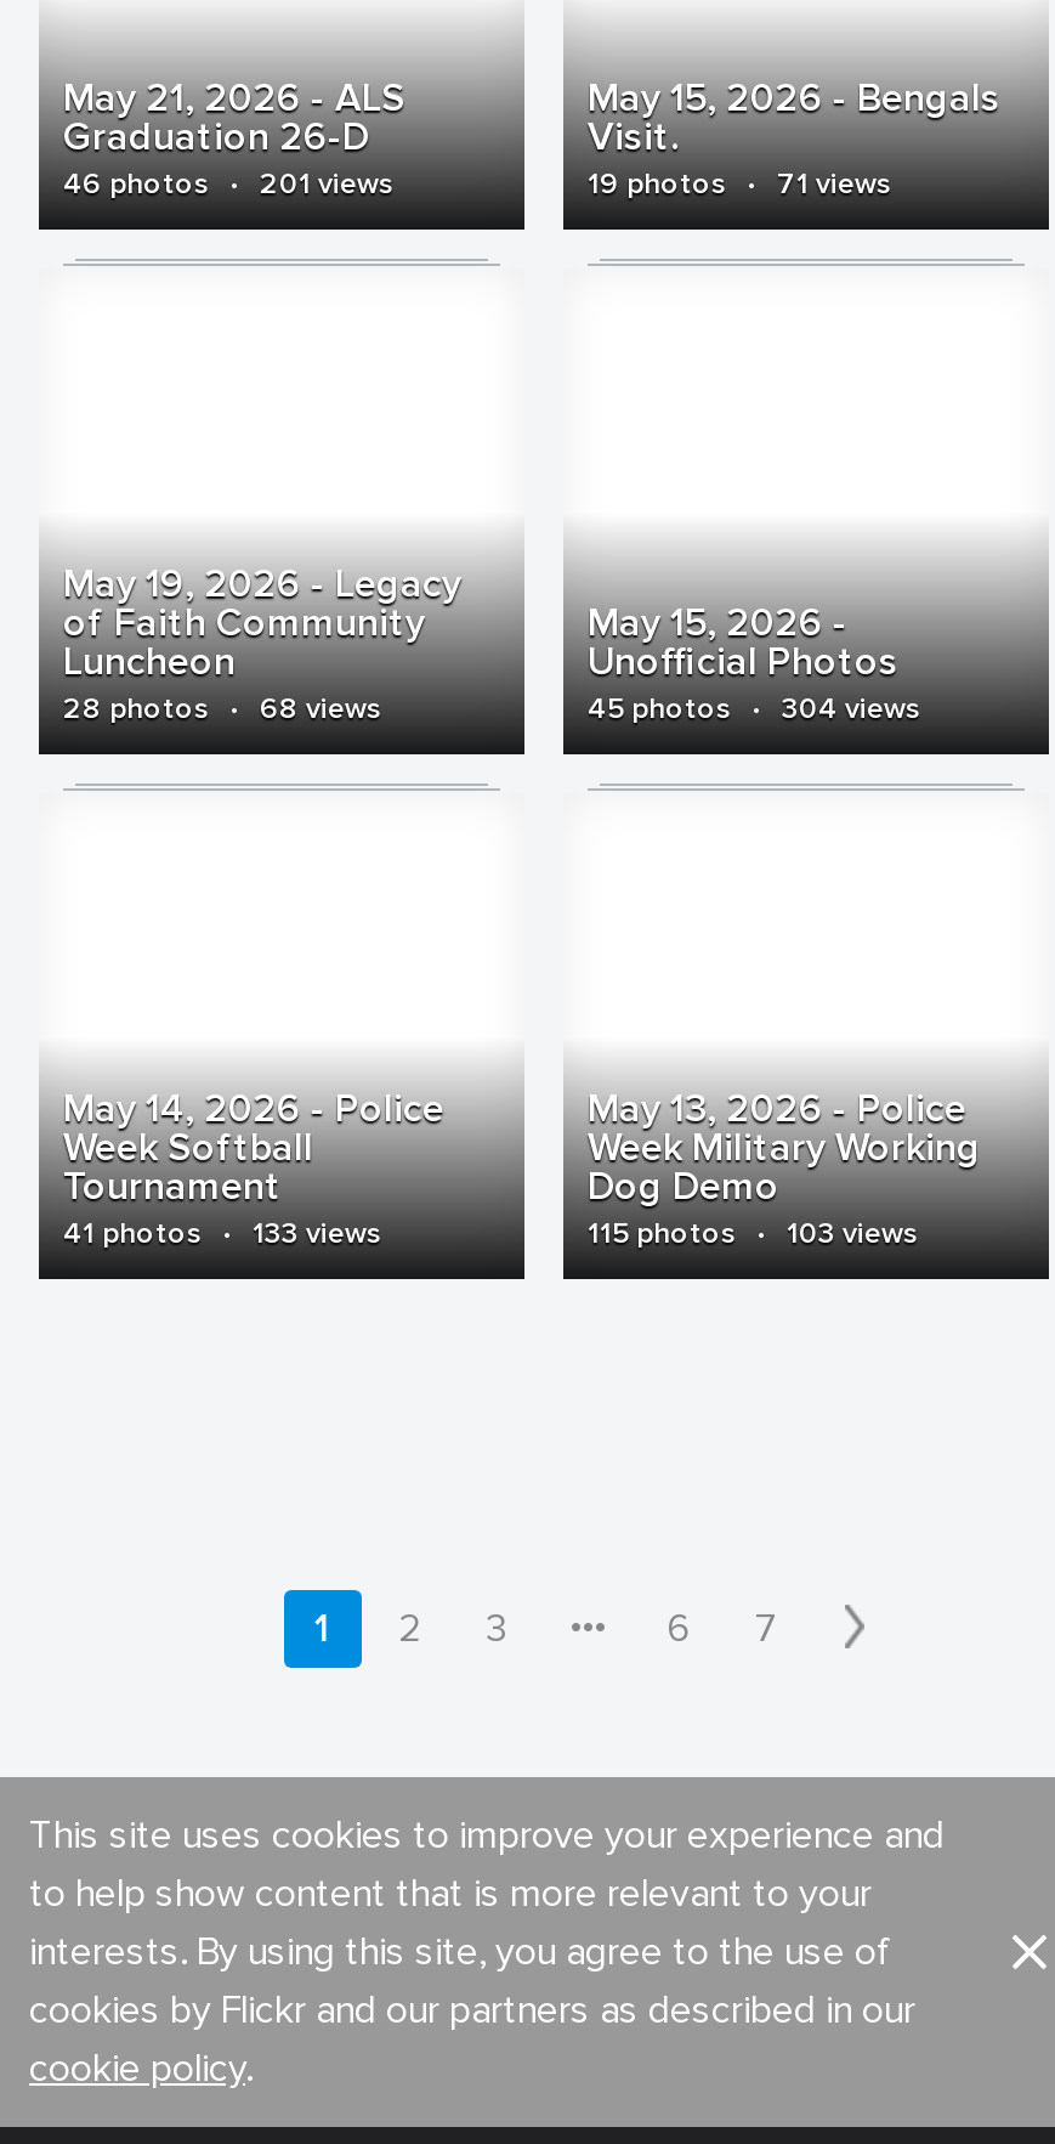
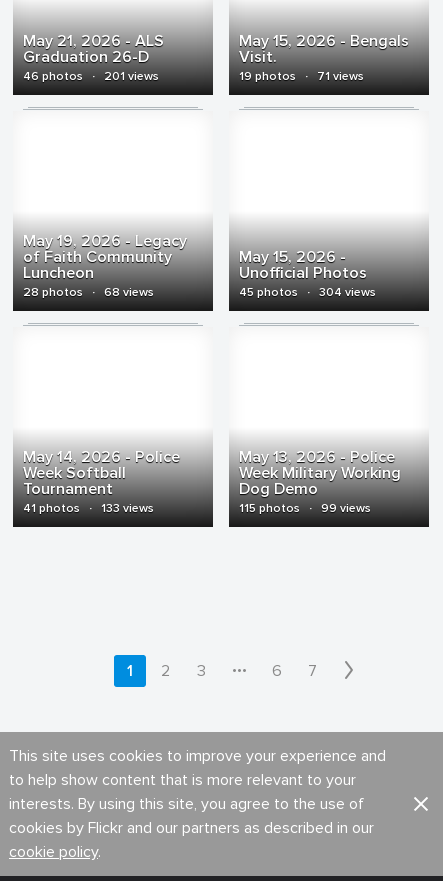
- 115 photos · 103 views
+ 115 photos · 99 views
